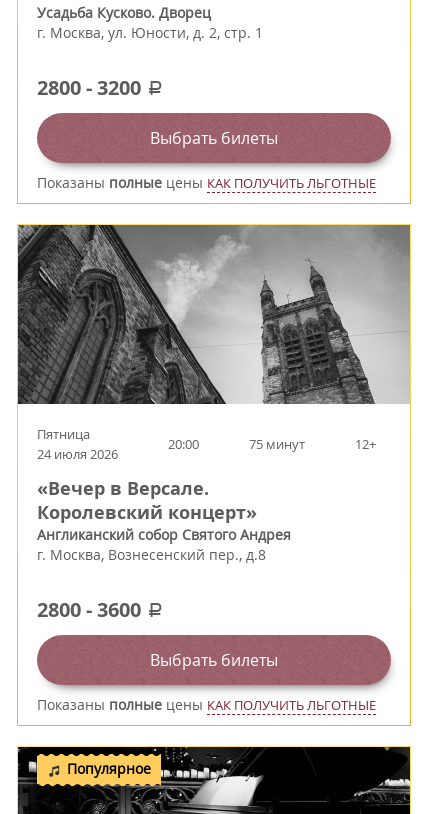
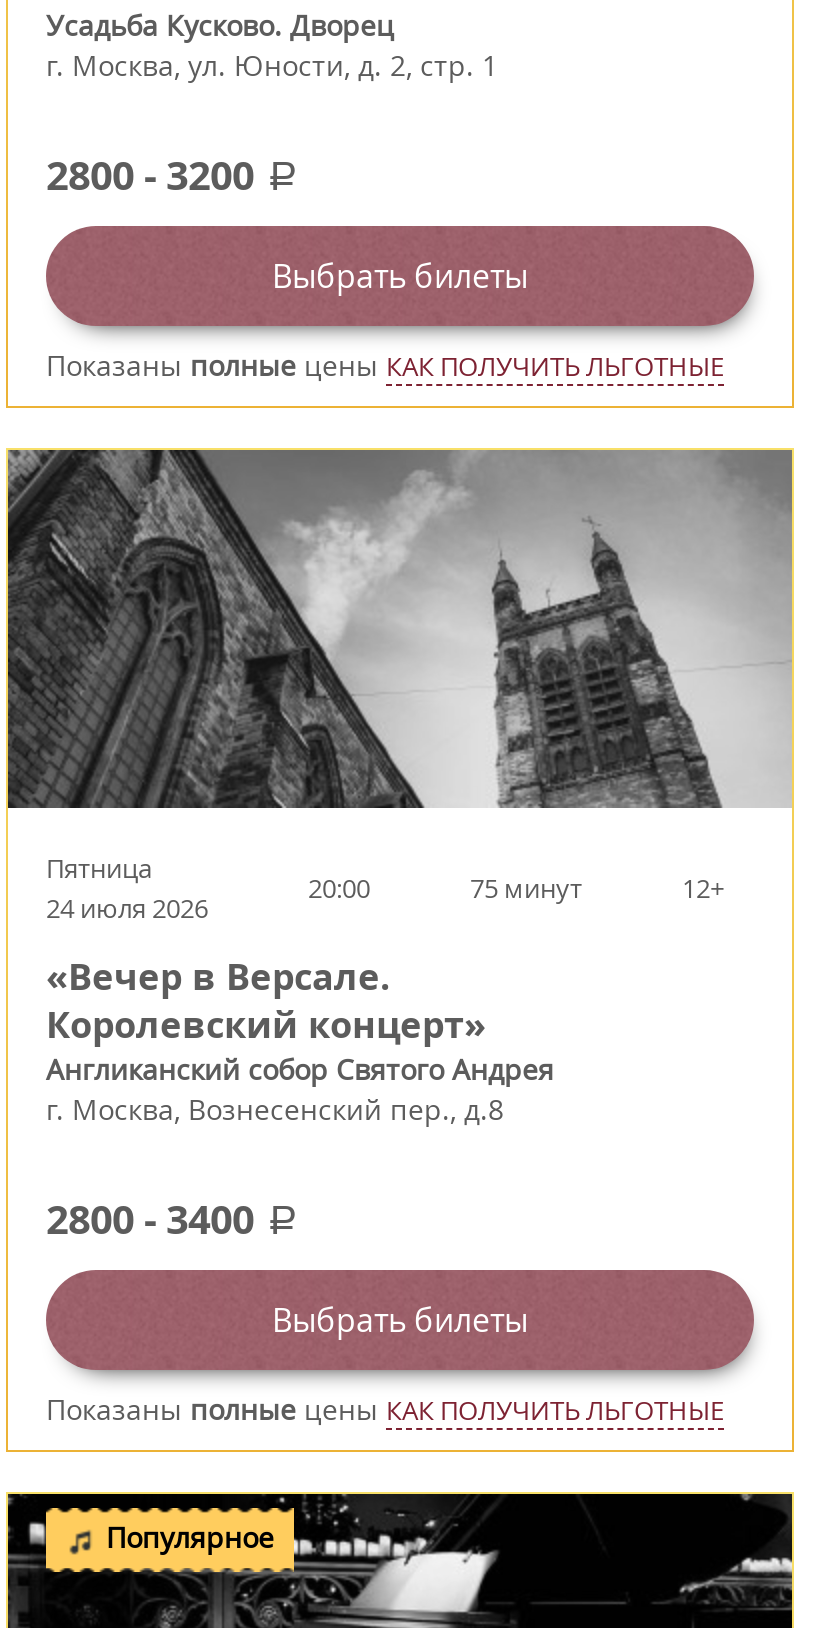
- 2800 - 3600 a
+ 2800 - 3400 a
